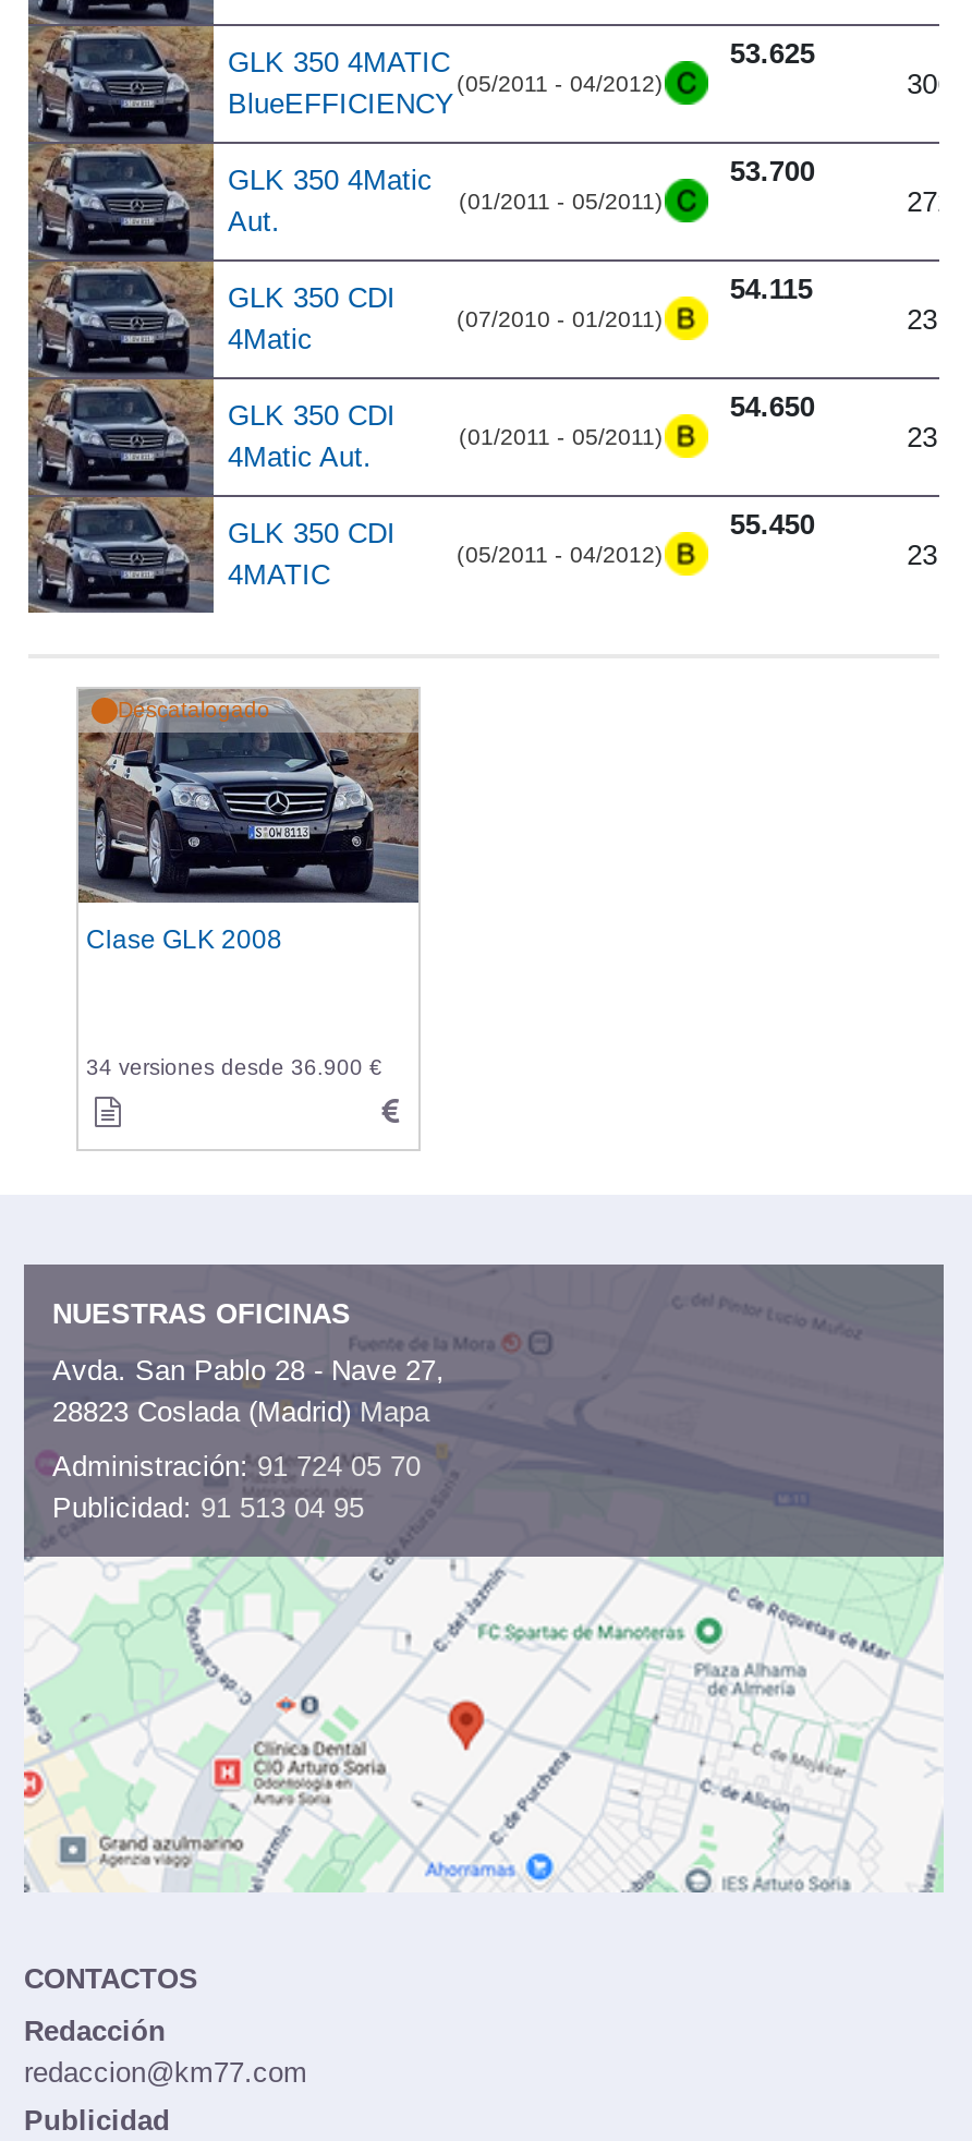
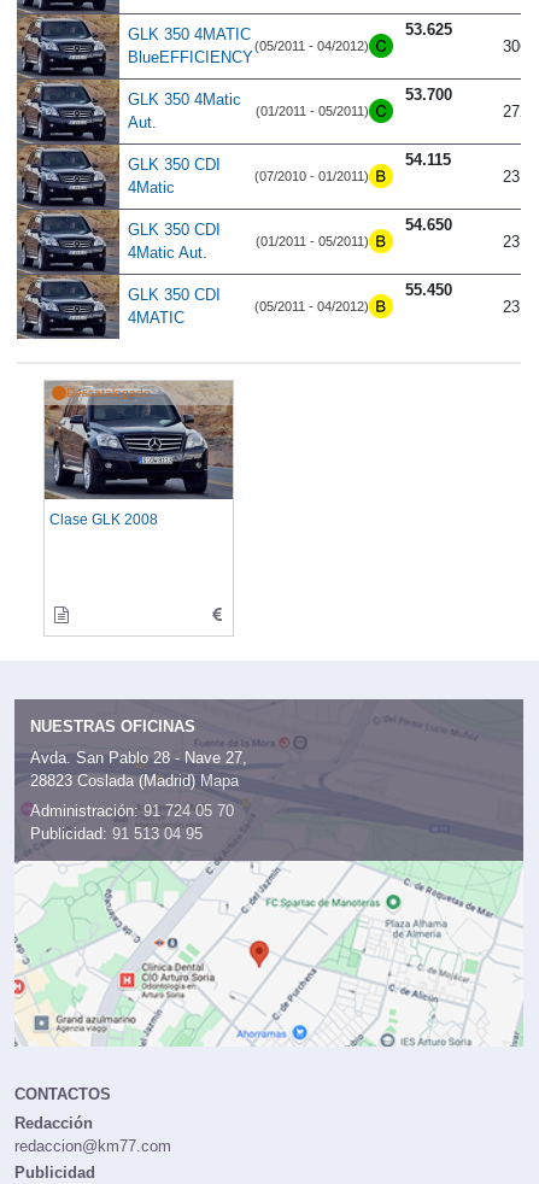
- 34 versiones desde 36.900 €
